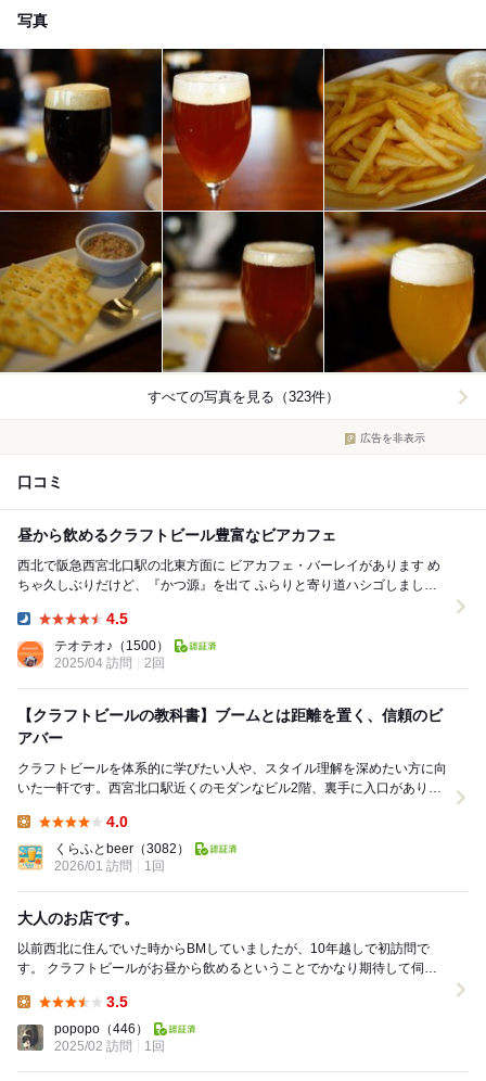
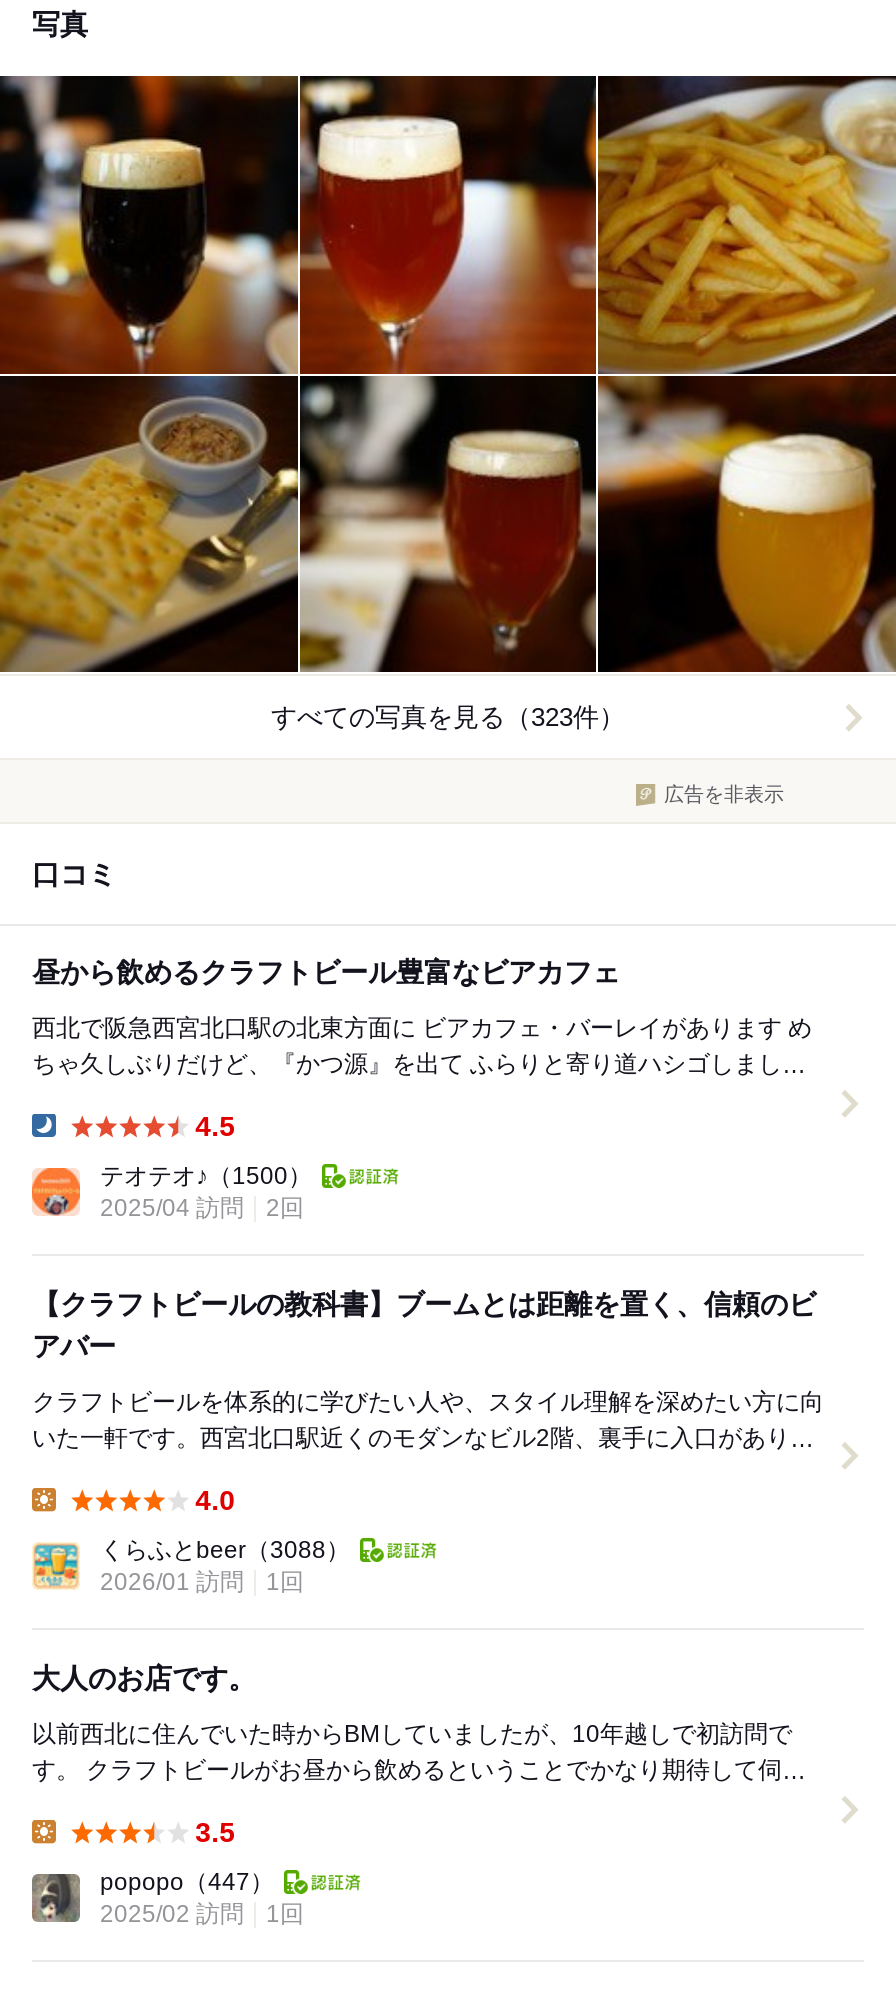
- くらふとbeer（3082）
+ くらふとbeer（3088）

- popopo（446）
+ popopo（447）
